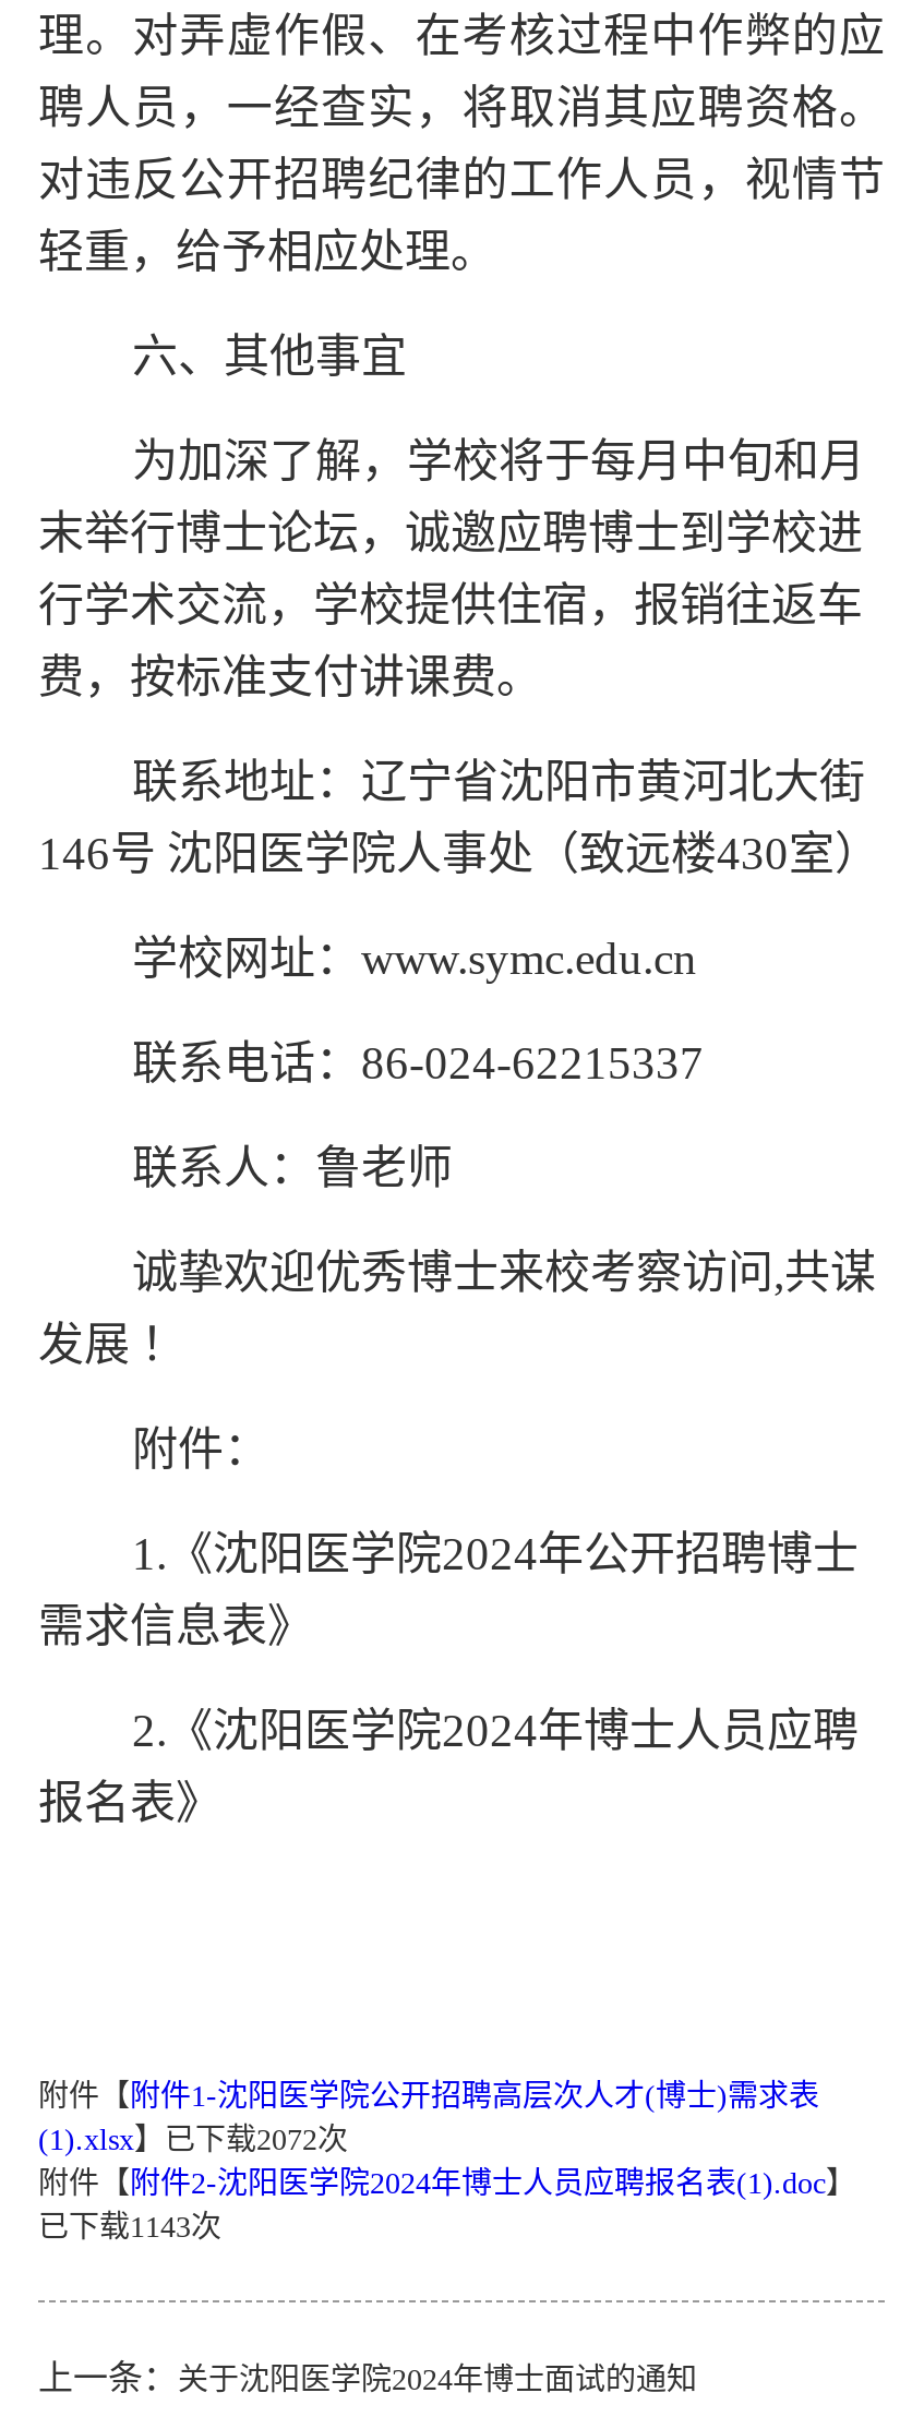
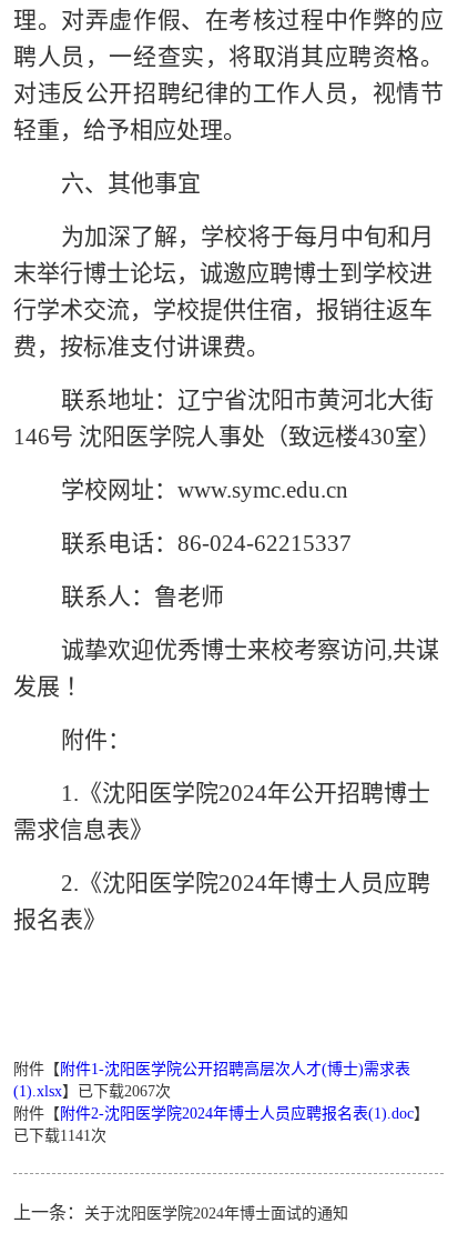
- (1).xlsx】已下载2072次
+ (1).xlsx】已下载2067次

- 已下载1143次
+ 已下载1141次
